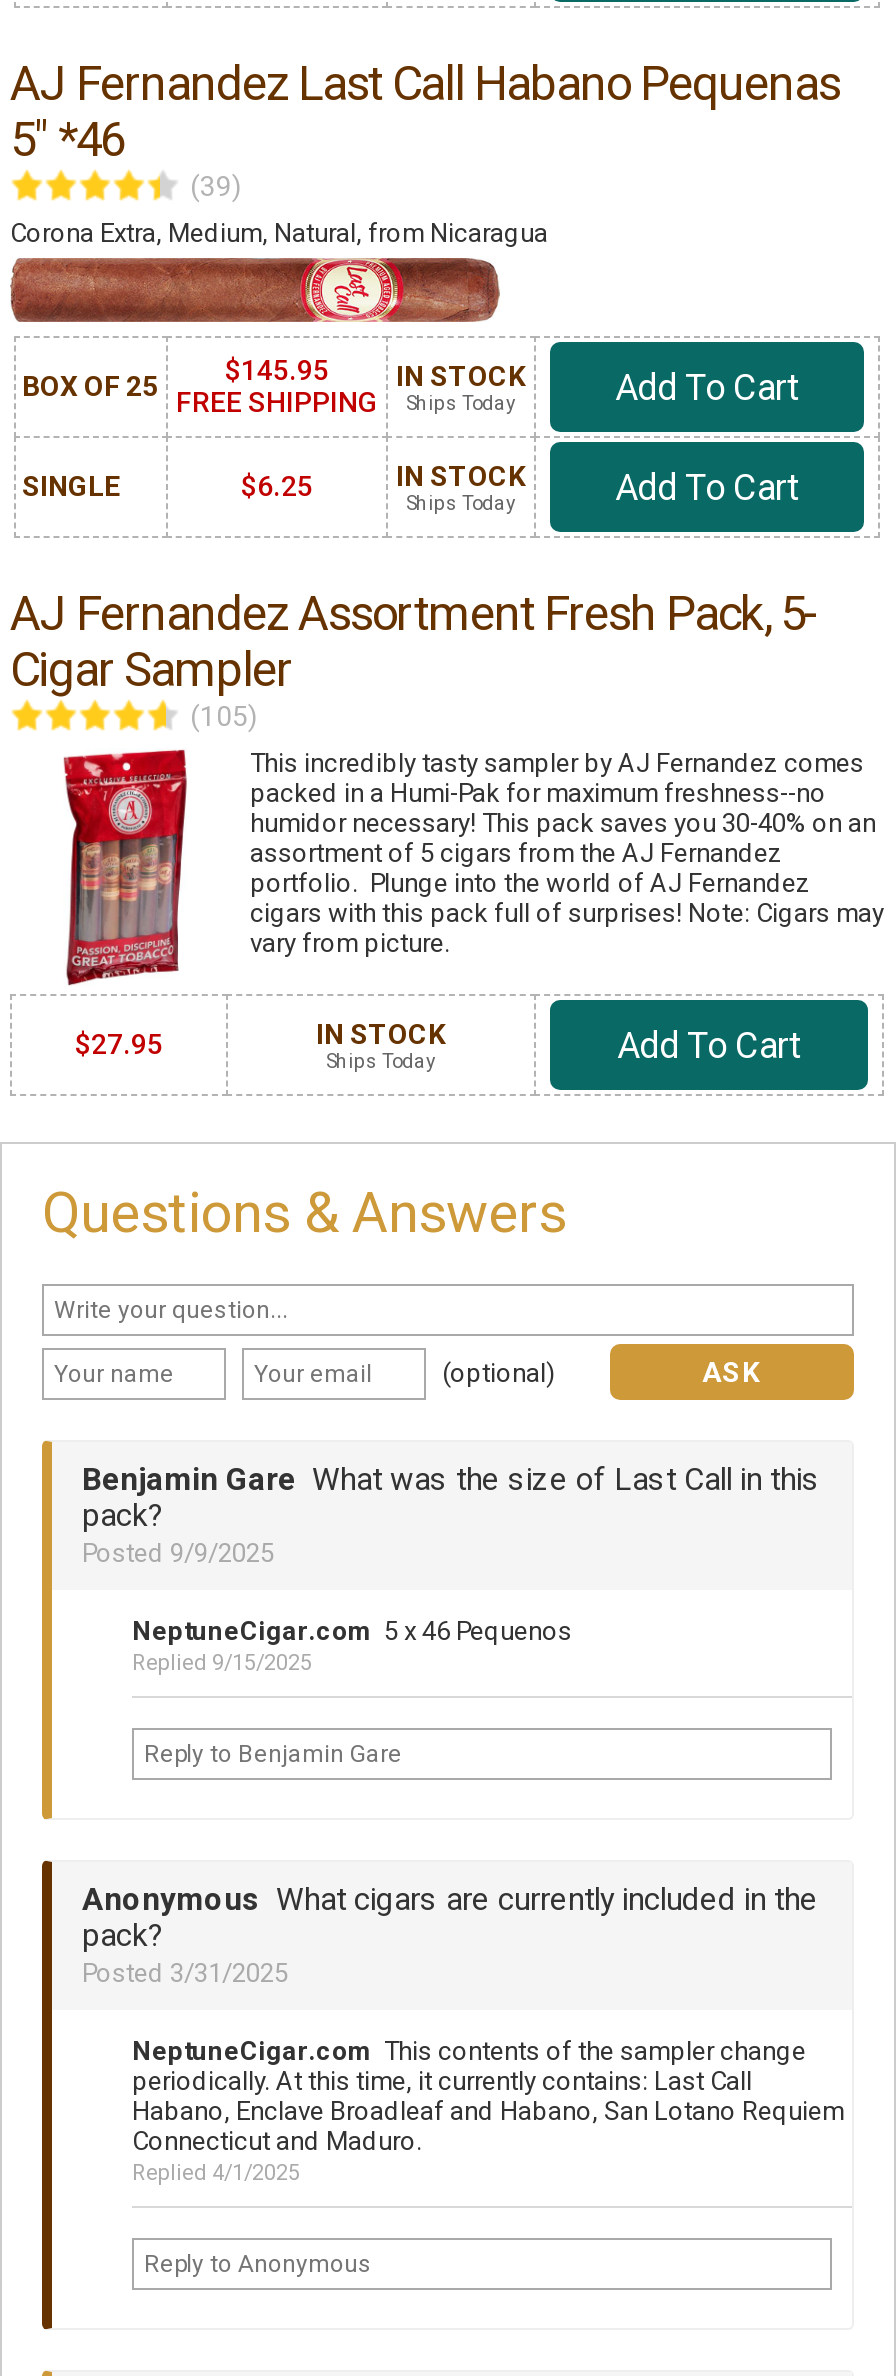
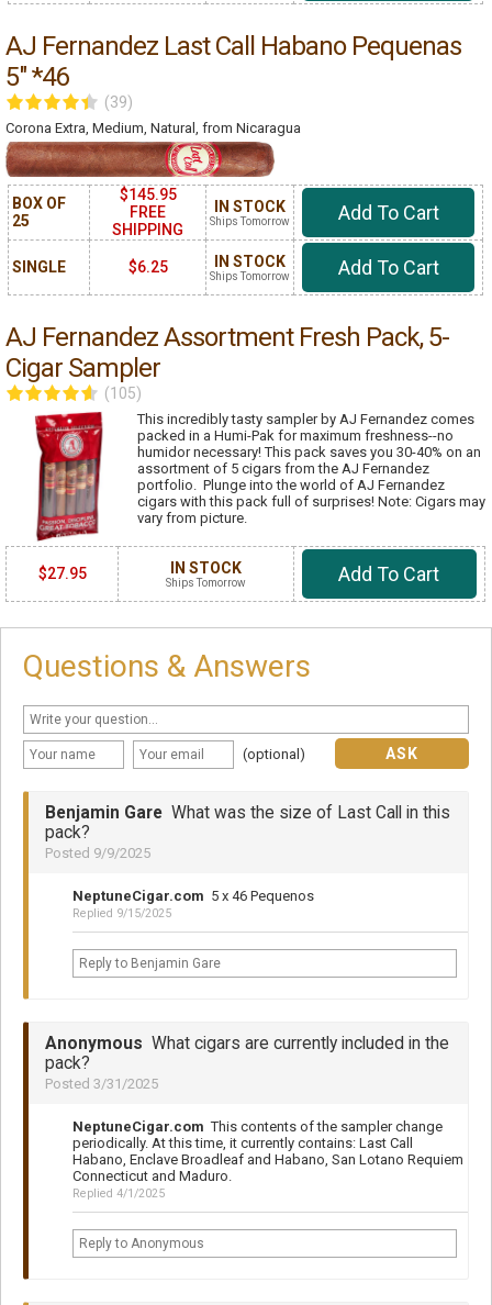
- Ships Today
+ Ships Tomorrow

- Ships Today
+ Ships Tomorrow

- Ships Today
+ Ships Tomorrow
